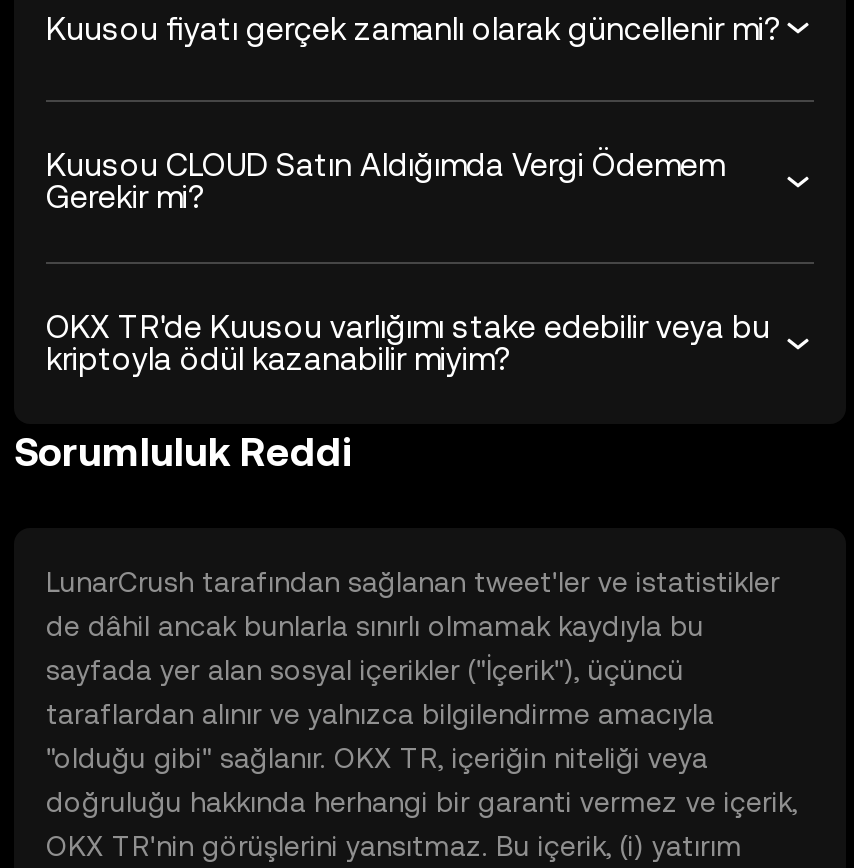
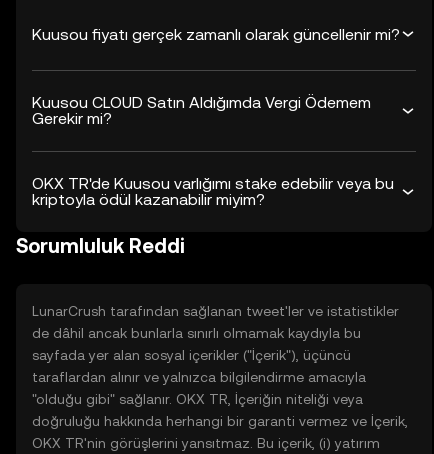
- "olduğu gibi" sağlanır. OKX TR, içeriğin niteliği veya
+ "olduğu gibi" sağlanır. OKX TR, İçeriğin niteliği veya

- doğruluğu hakkında herhangi bir garanti vermez ve içerik,
+ doğruluğu hakkında herhangi bir garanti vermez ve İçerik,
